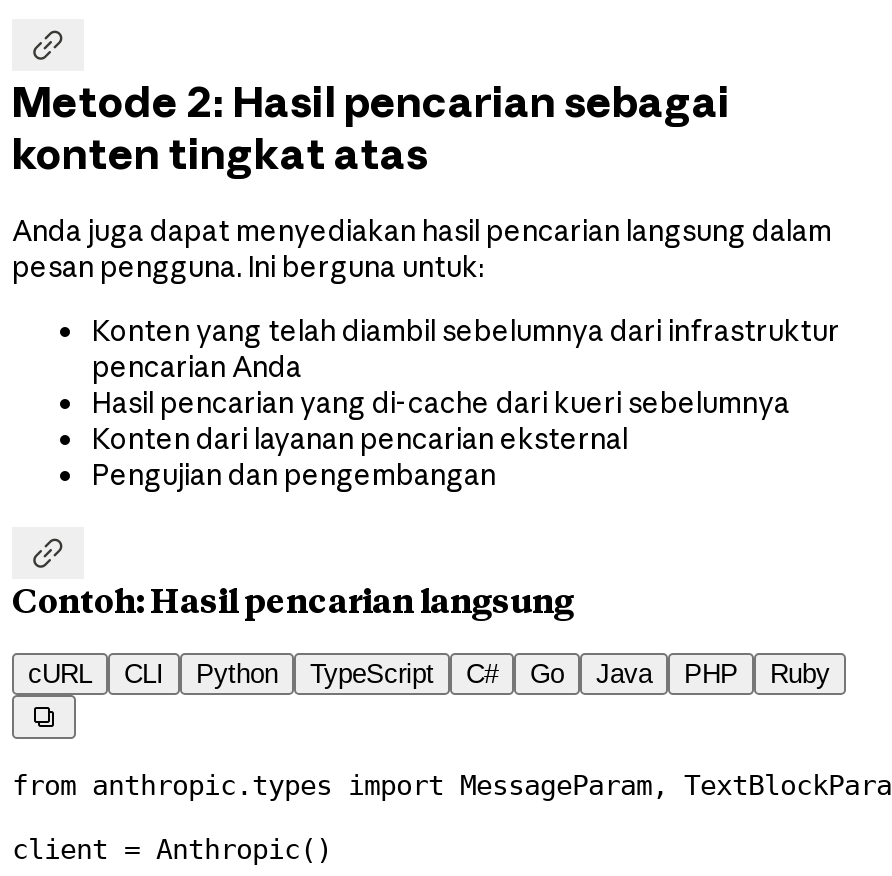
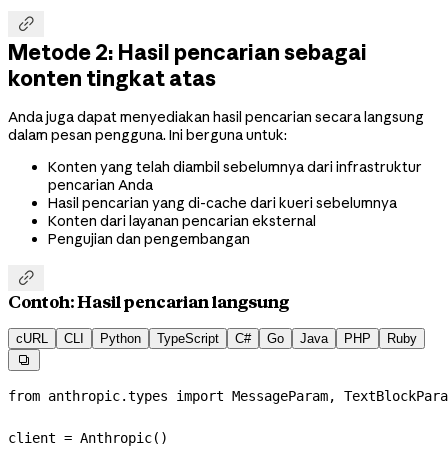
- Anda juga dapat menyediakan hasil pencarian langsung dalam
- pesan pengguna. Ini berguna untuk:
+ Anda juga dapat menyediakan hasil pencarian secara langsung
+ dalam pesan pengguna. Ini berguna untuk:
